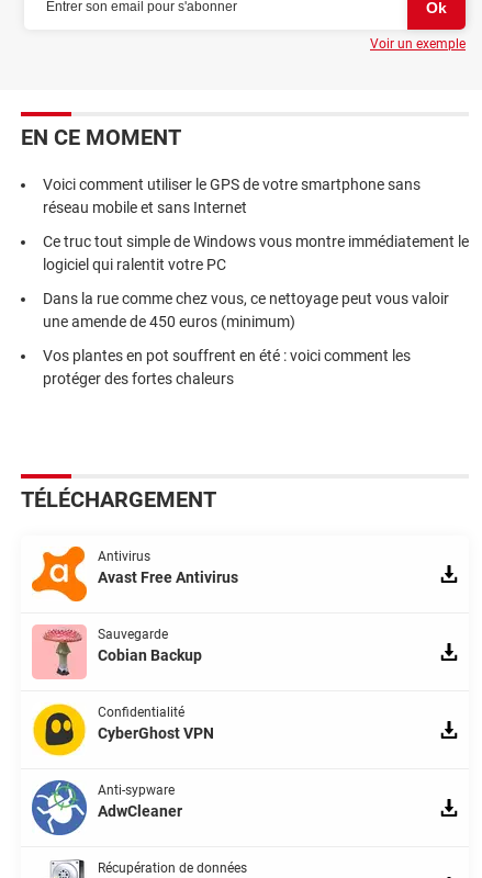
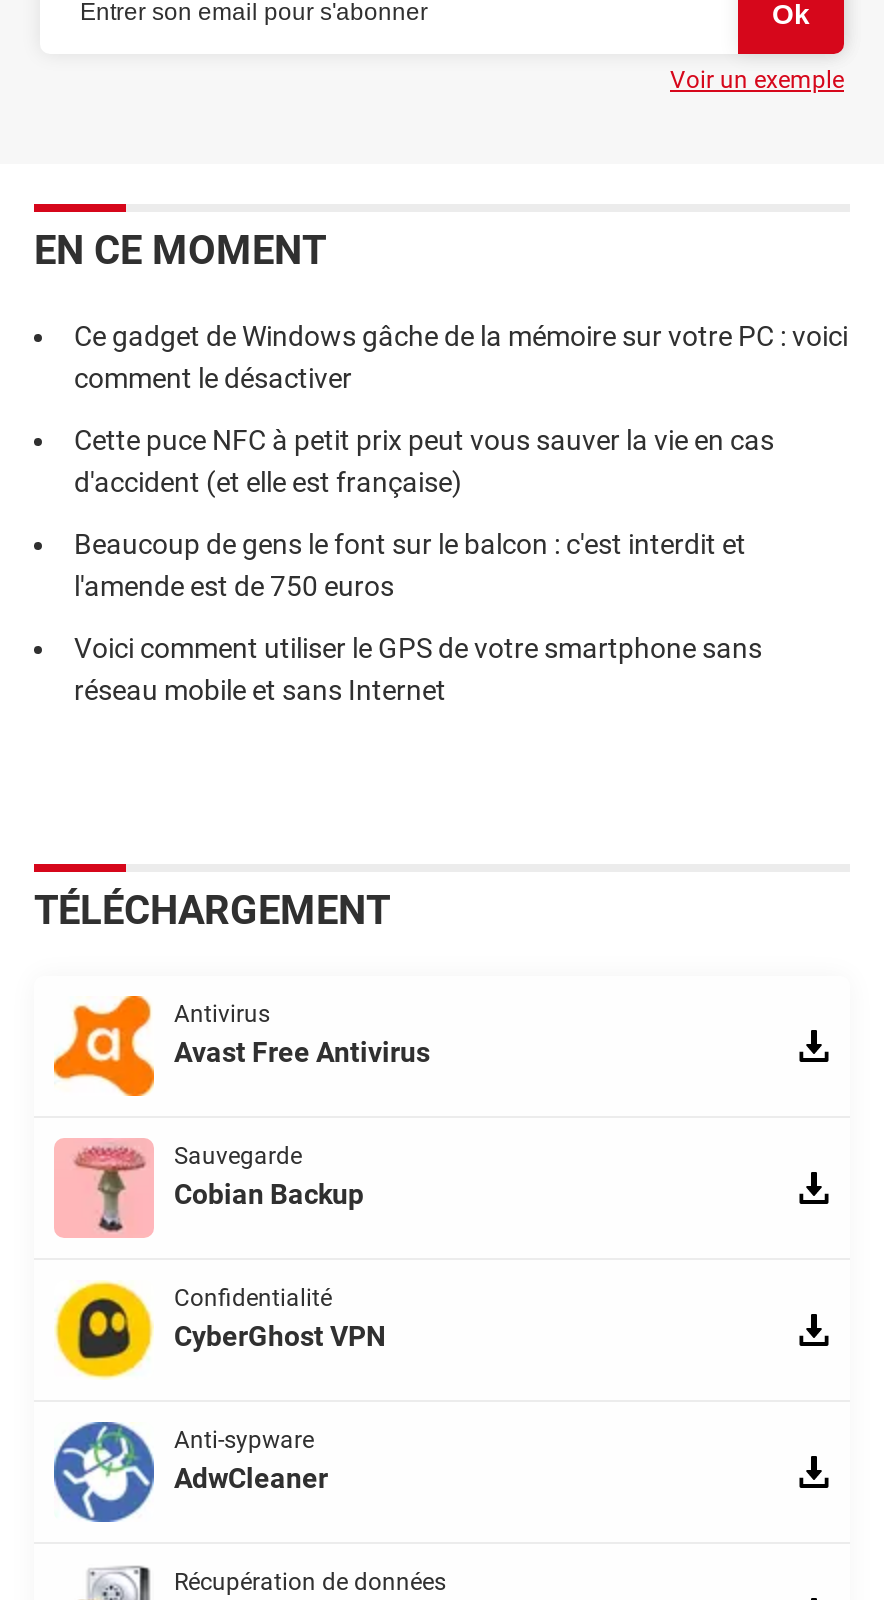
+ Ce gadget de Windows gâche de la mémoire sur votre PC : voici
+ comment le désactiver
+ Cette puce NFC à petit prix peut vous sauver la vie en cas
+ d'accident (et elle est française)
+ Beaucoup de gens le font sur le balcon : c'est interdit et
+ l'amende est de 750 euros

moved down: Voici comment utiliser le GPS de votre smartphone sans | réseau mobile et sans Internet

- Ce truc tout simple de Windows vous montre immédiatement le
- logiciel qui ralentit votre PC
- Dans la rue comme chez vous, ce nettoyage peut vous valoir
- une amende de 450 euros (minimum)
- Vos plantes en pot souffrent en été : voici comment les
- protéger des fortes chaleurs
